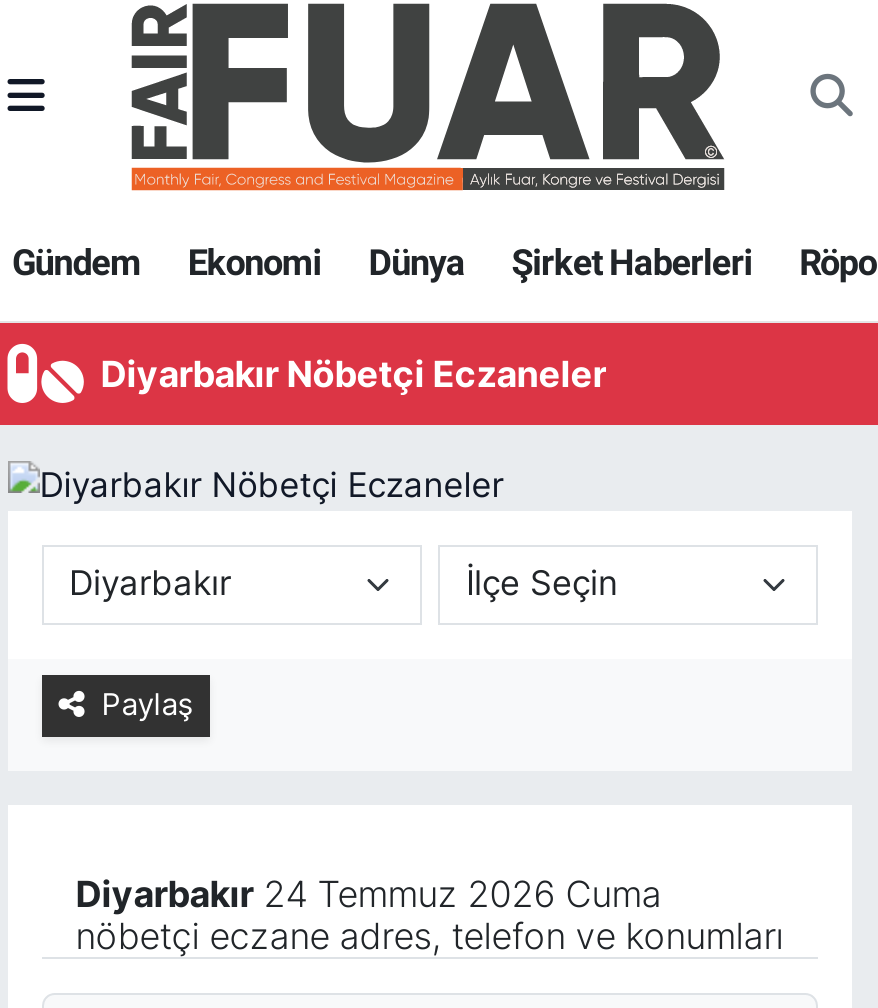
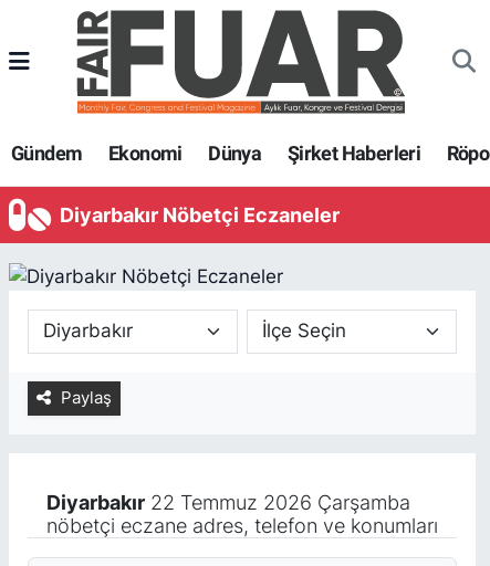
- Diyarbakır 24 Temmuz 2026 Cuma
+ Diyarbakır 22 Temmuz 2026 Çarşamba
